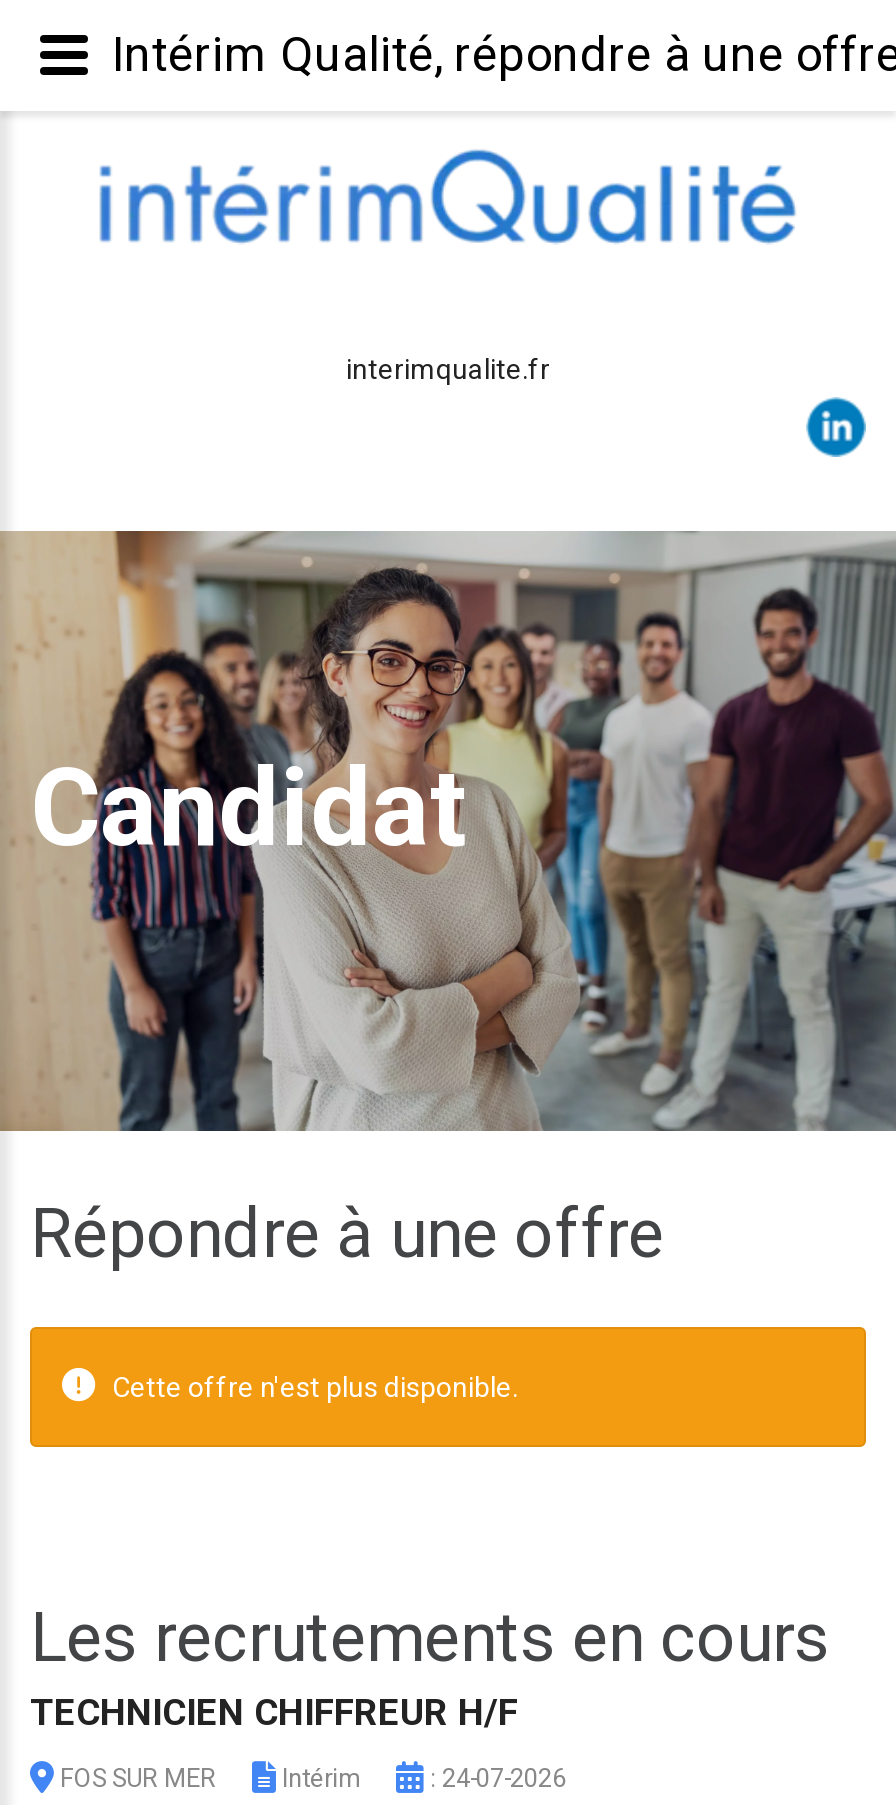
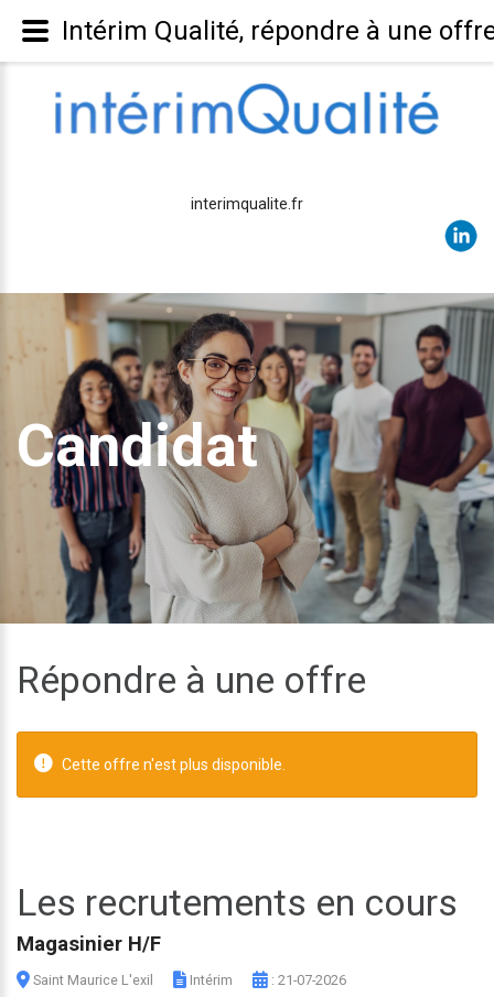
- TECHNICIEN CHIFFREUR H/F
+ Magasinier H/F

- FOS SUR MER
+ Saint Maurice L'exil

- : 24-07-2026
+ : 21-07-2026
